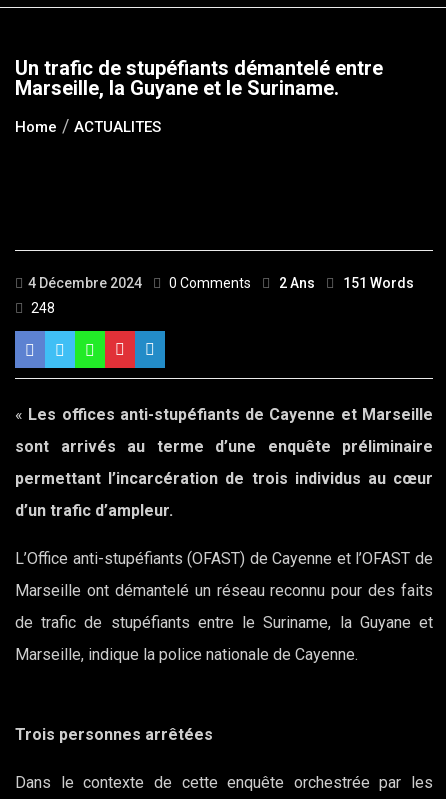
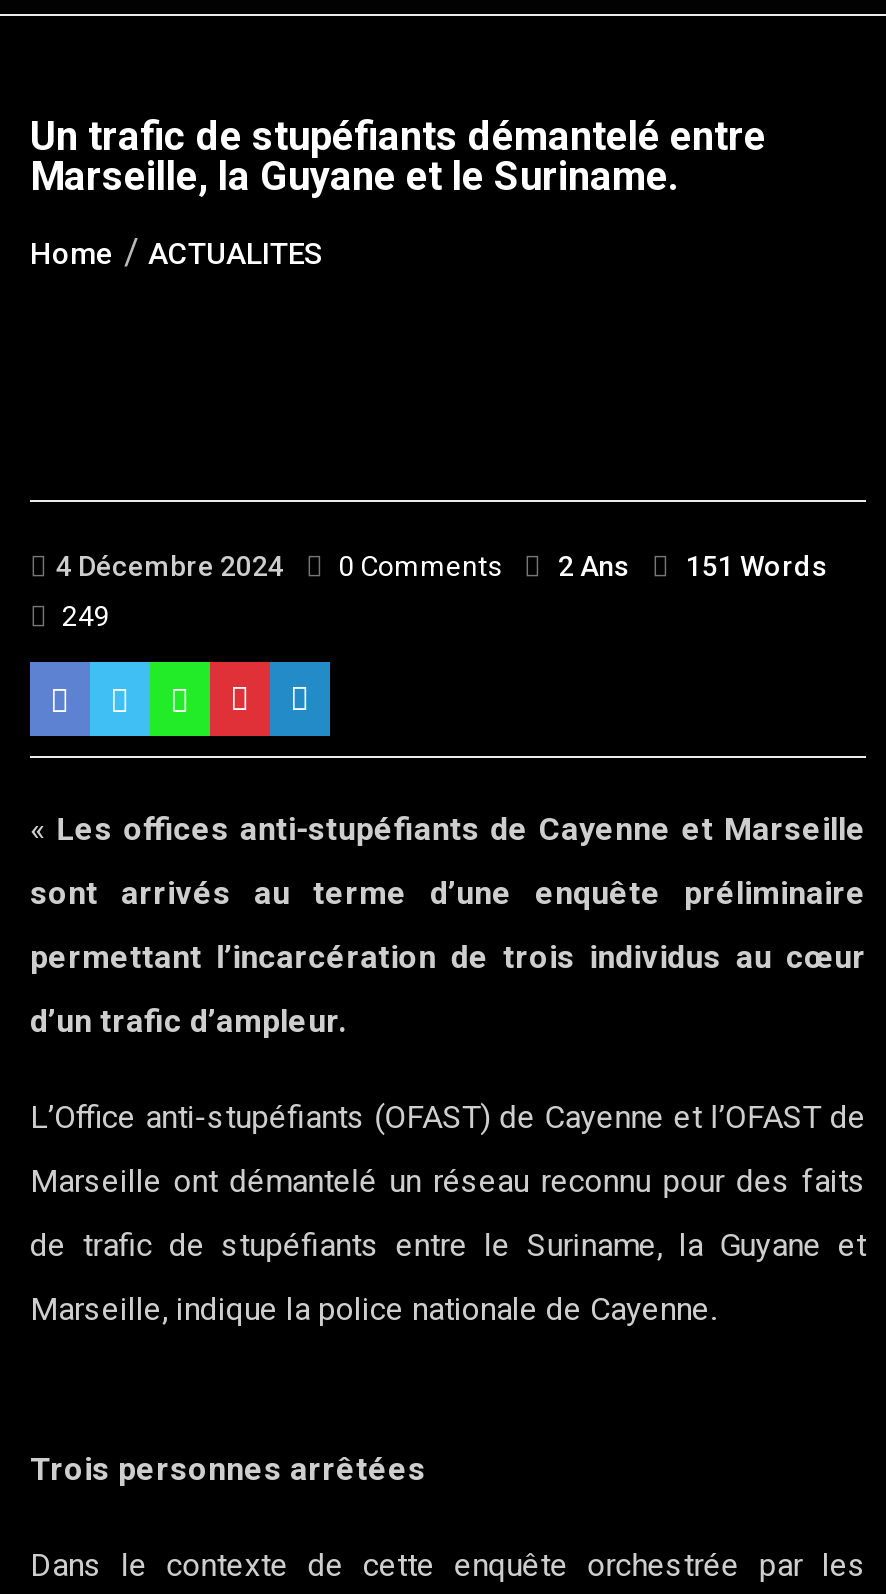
- 248
+ 249
